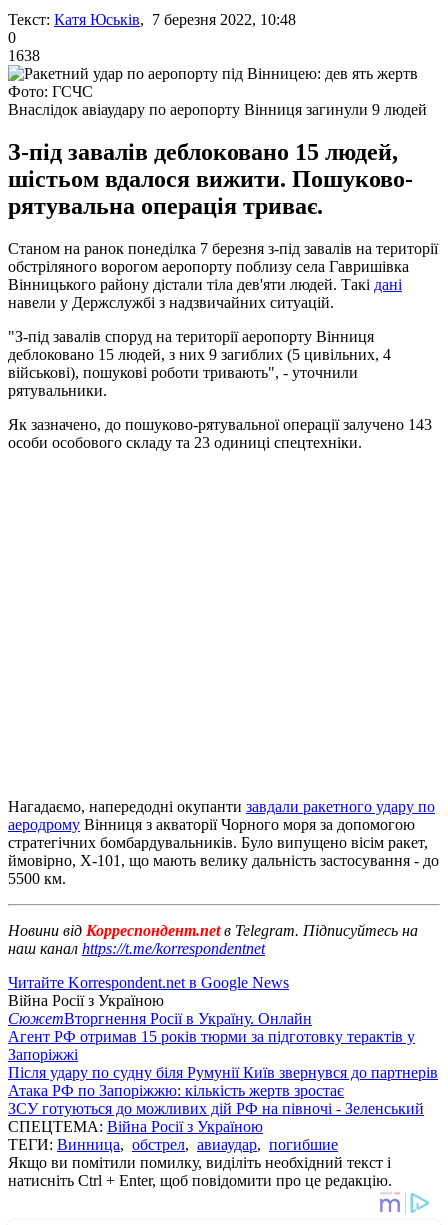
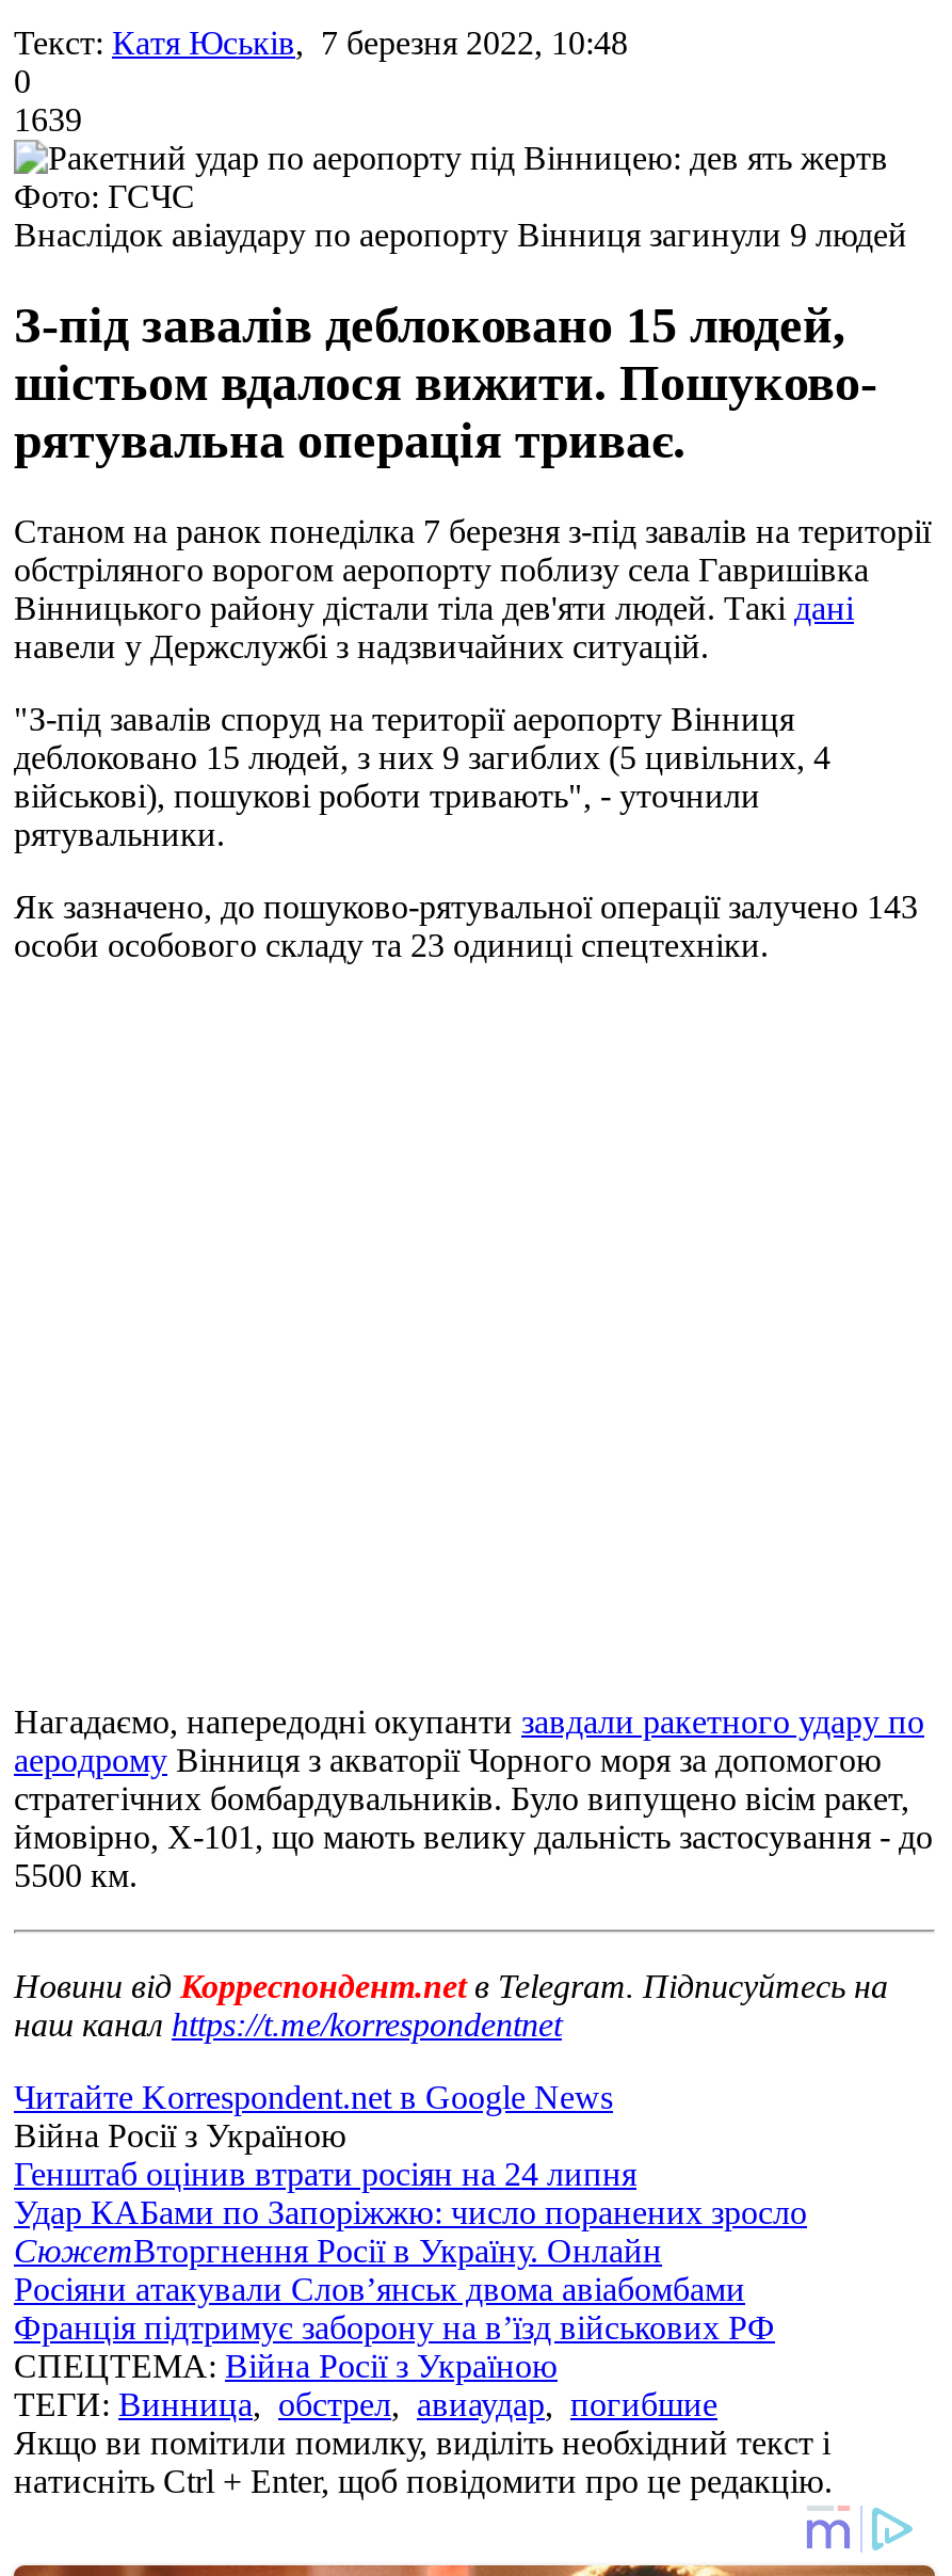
- 1638
+ 1639

+ Генштаб оцінив втрати росіян на 24 липня
+ Удар КАБами по Запоріжжю: число поранених зросло

moved down: СюжетВторгнення Росії в Україну. Онлайн

- Агент РФ отримав 15 років тюрми за підготовку терактів у
- Запоріжжі
- Після удару по судну біля Румунії Київ звернувся до партнерів
- Атака РФ по Запоріжжю: кількість жертв зростає
- ЗСУ готуються до можливих дій РФ на півночі - Зеленський
+ Росіяни атакували Слов’янськ двома авіабомбами
+ Франція підтримує заборону на в’їзд військових РФ
